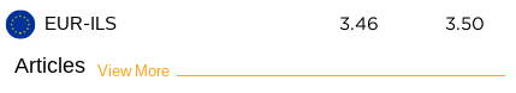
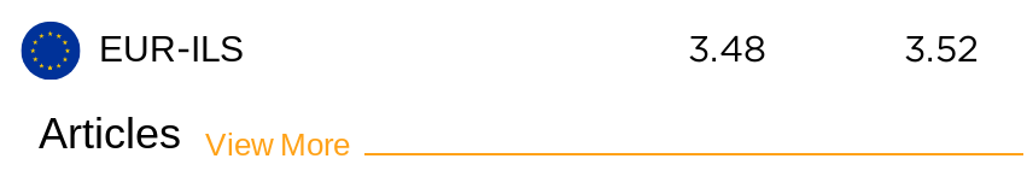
- 3.46
+ 3.48

- 3.50
+ 3.52
